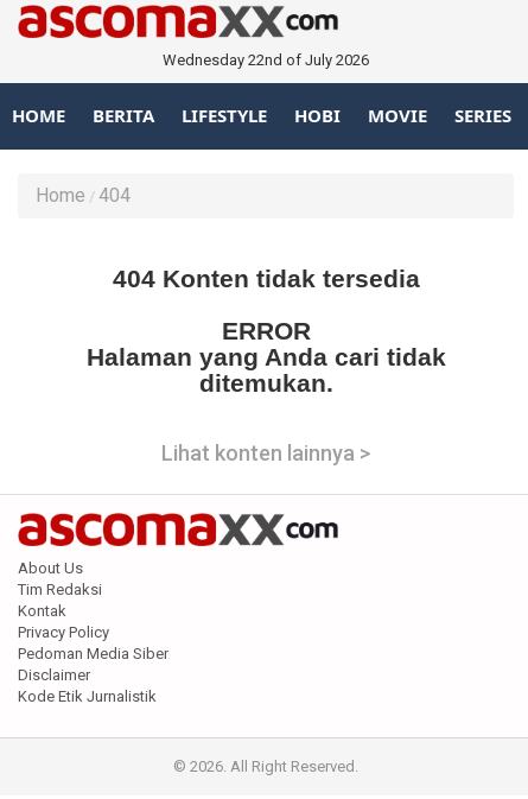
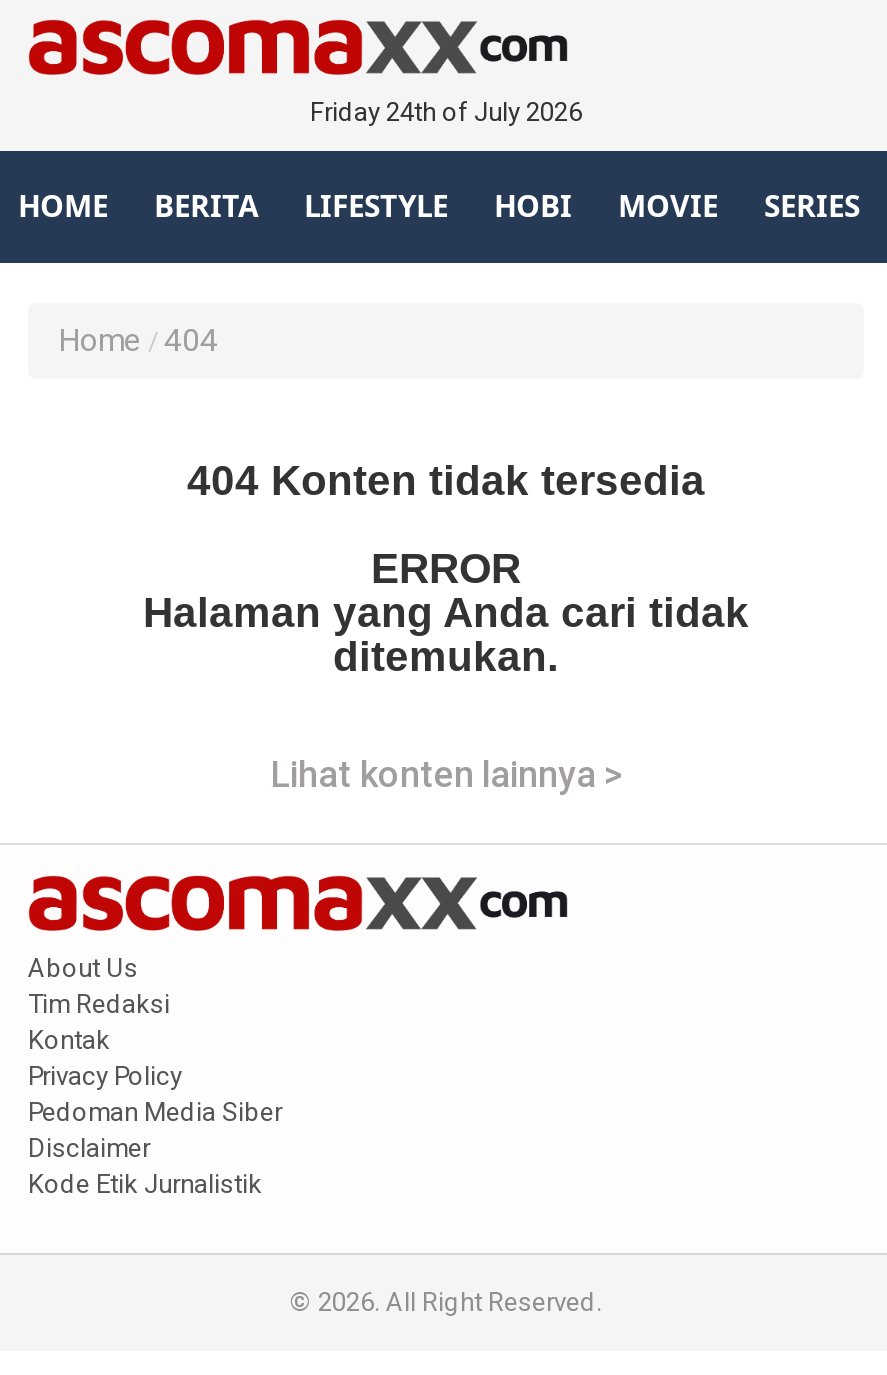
- Wednesday 22nd of July 2026
+ Friday 24th of July 2026
